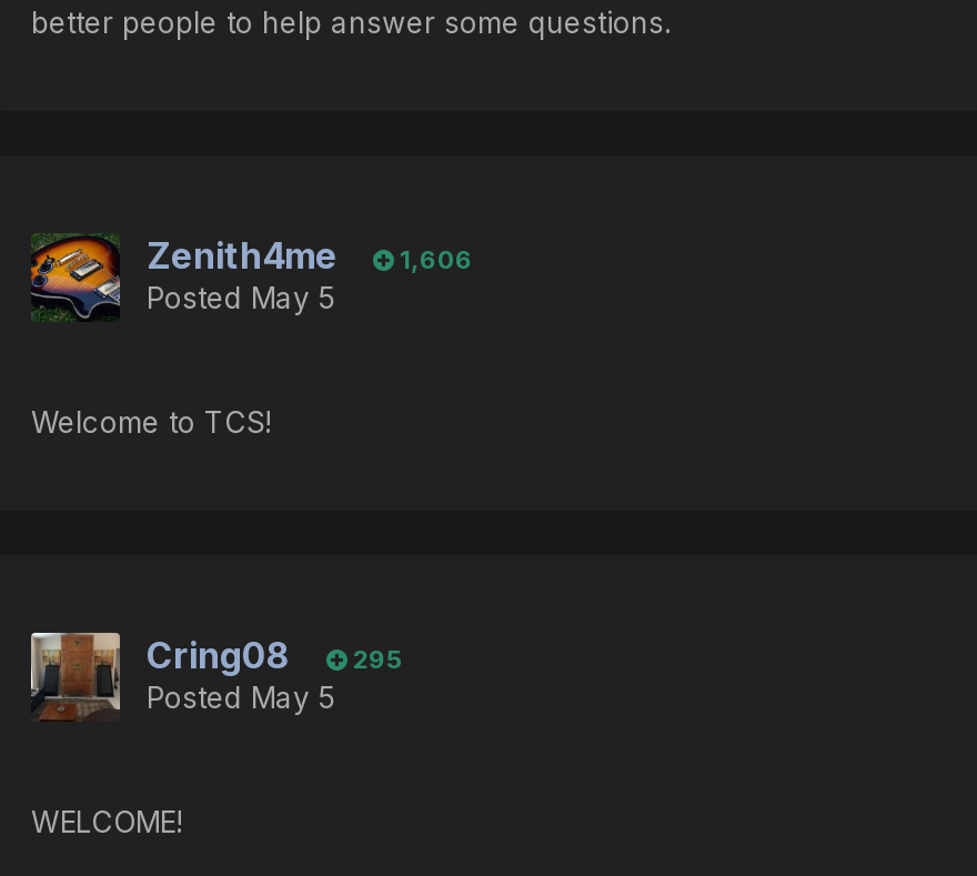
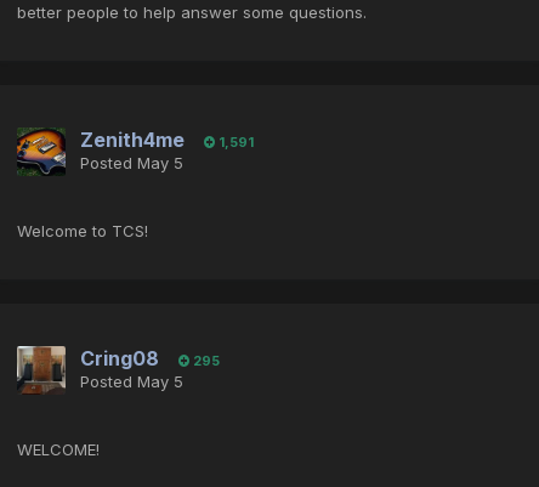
- Zenith4me 1,606
+ Zenith4me 1,591
